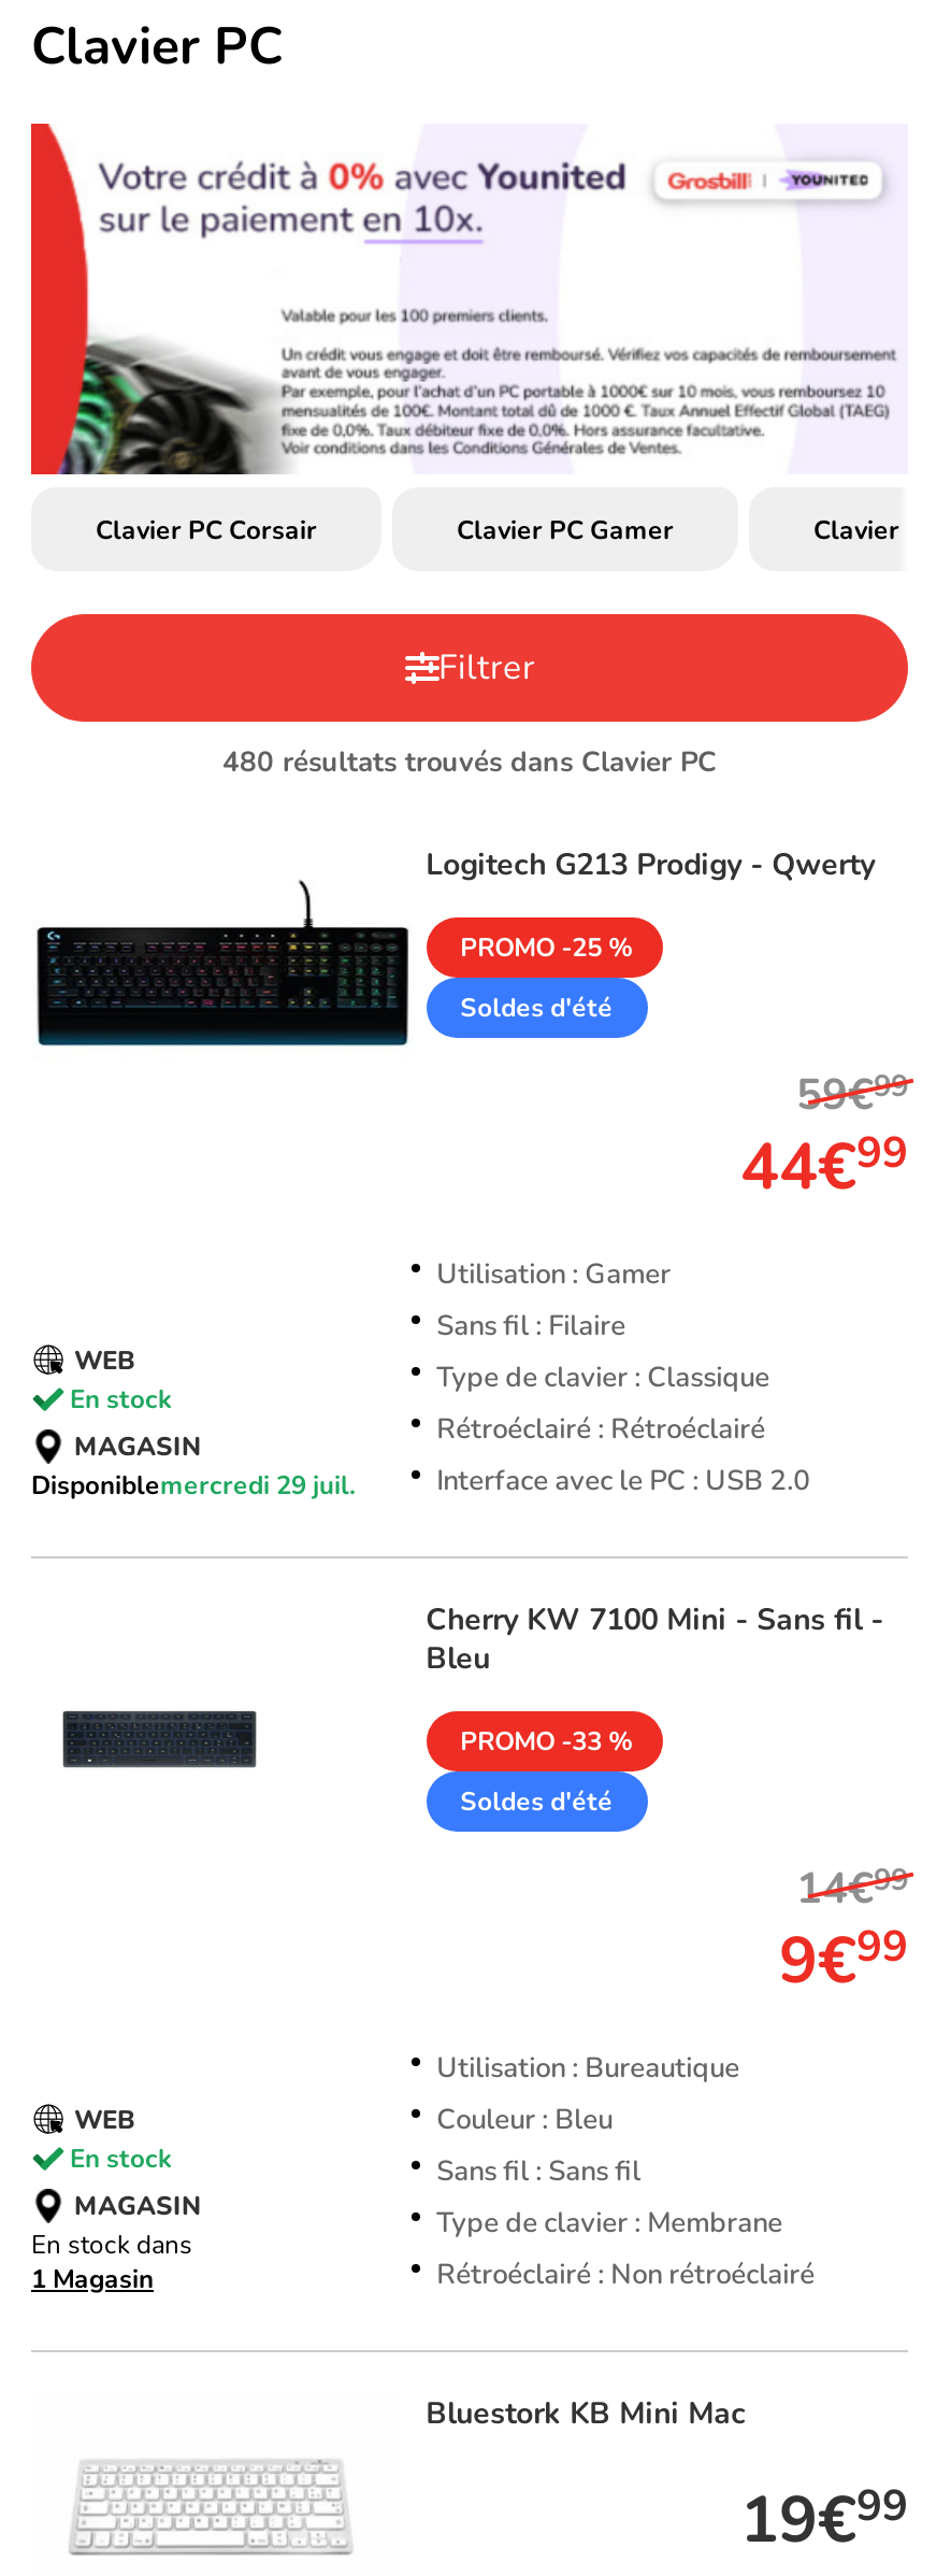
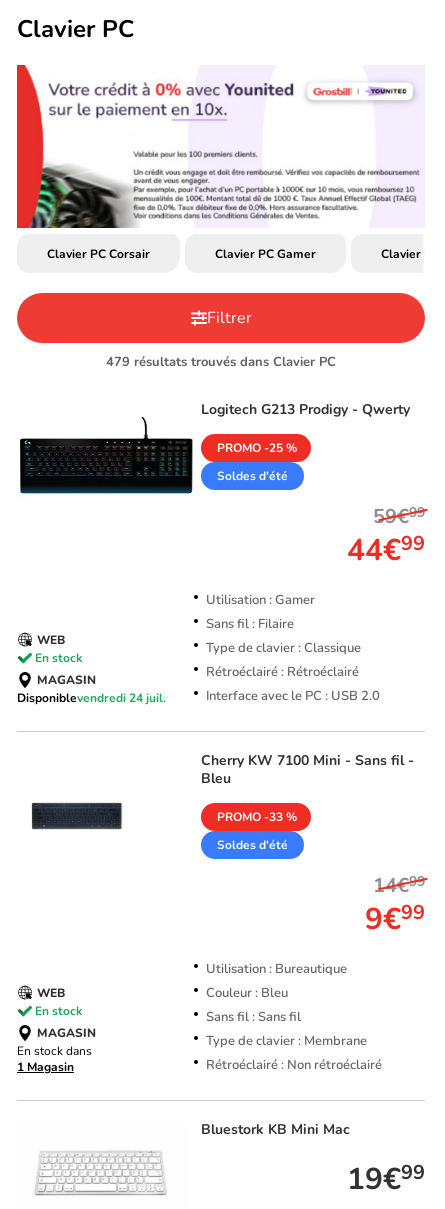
- 480 résultats trouvés dans Clavier PC
+ 479 résultats trouvés dans Clavier PC

- Disponiblemercredi 29 juil.
+ Disponiblevendredi 24 juil.
